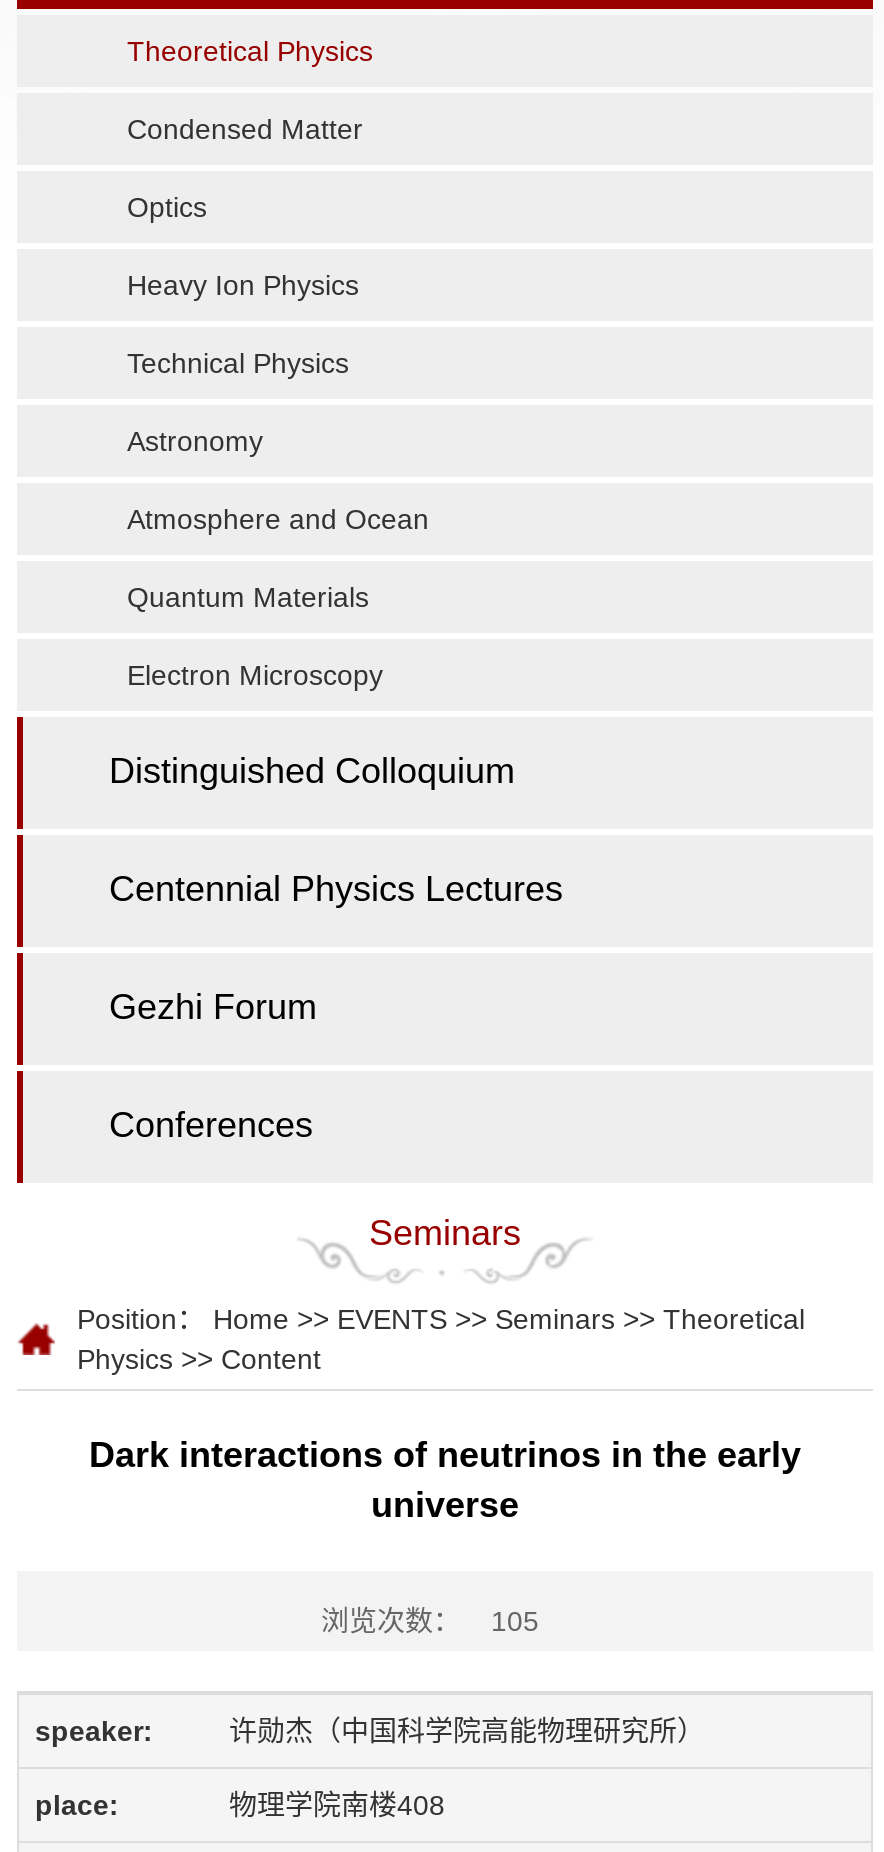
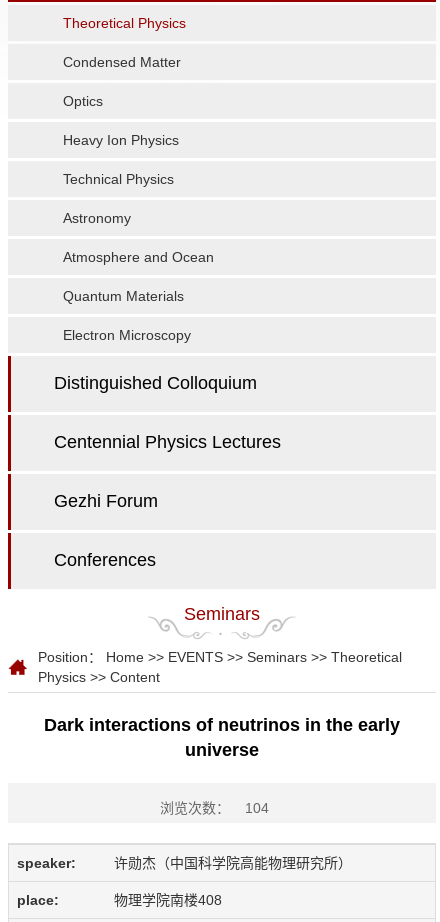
- 浏览次数： 105
+ 浏览次数： 104
